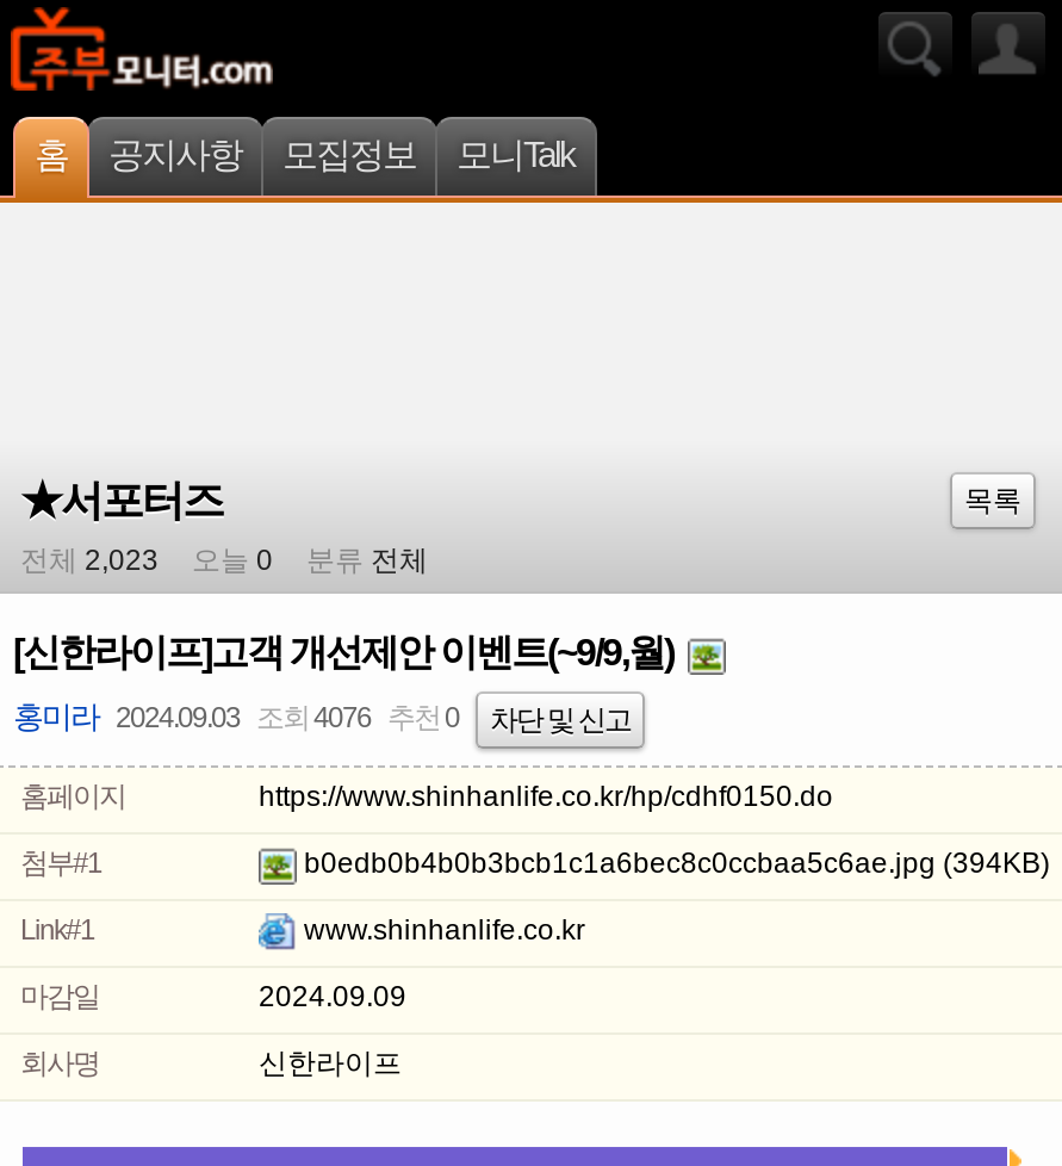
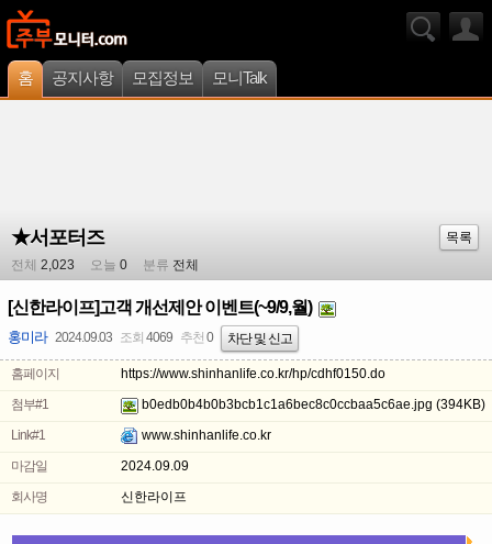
- 홍미라 2024.09.03 조회 4076 추천 0
+ 홍미라 2024.09.03 조회 4069 추천 0
